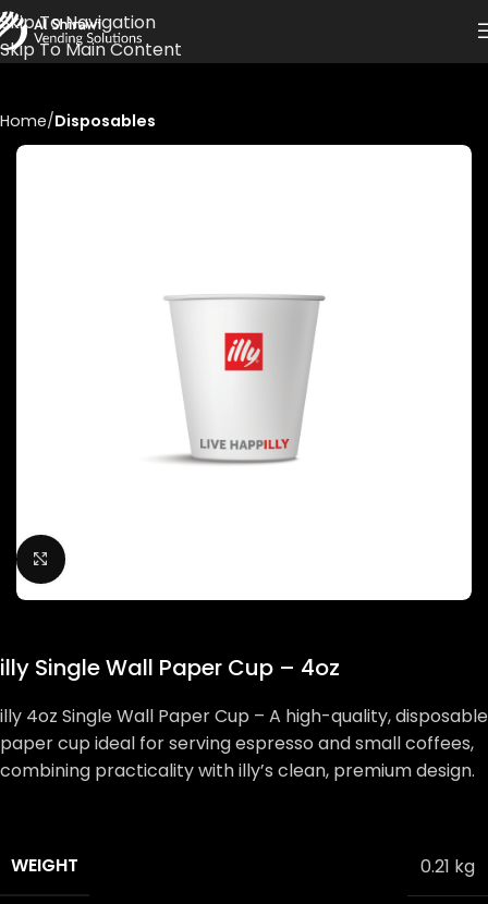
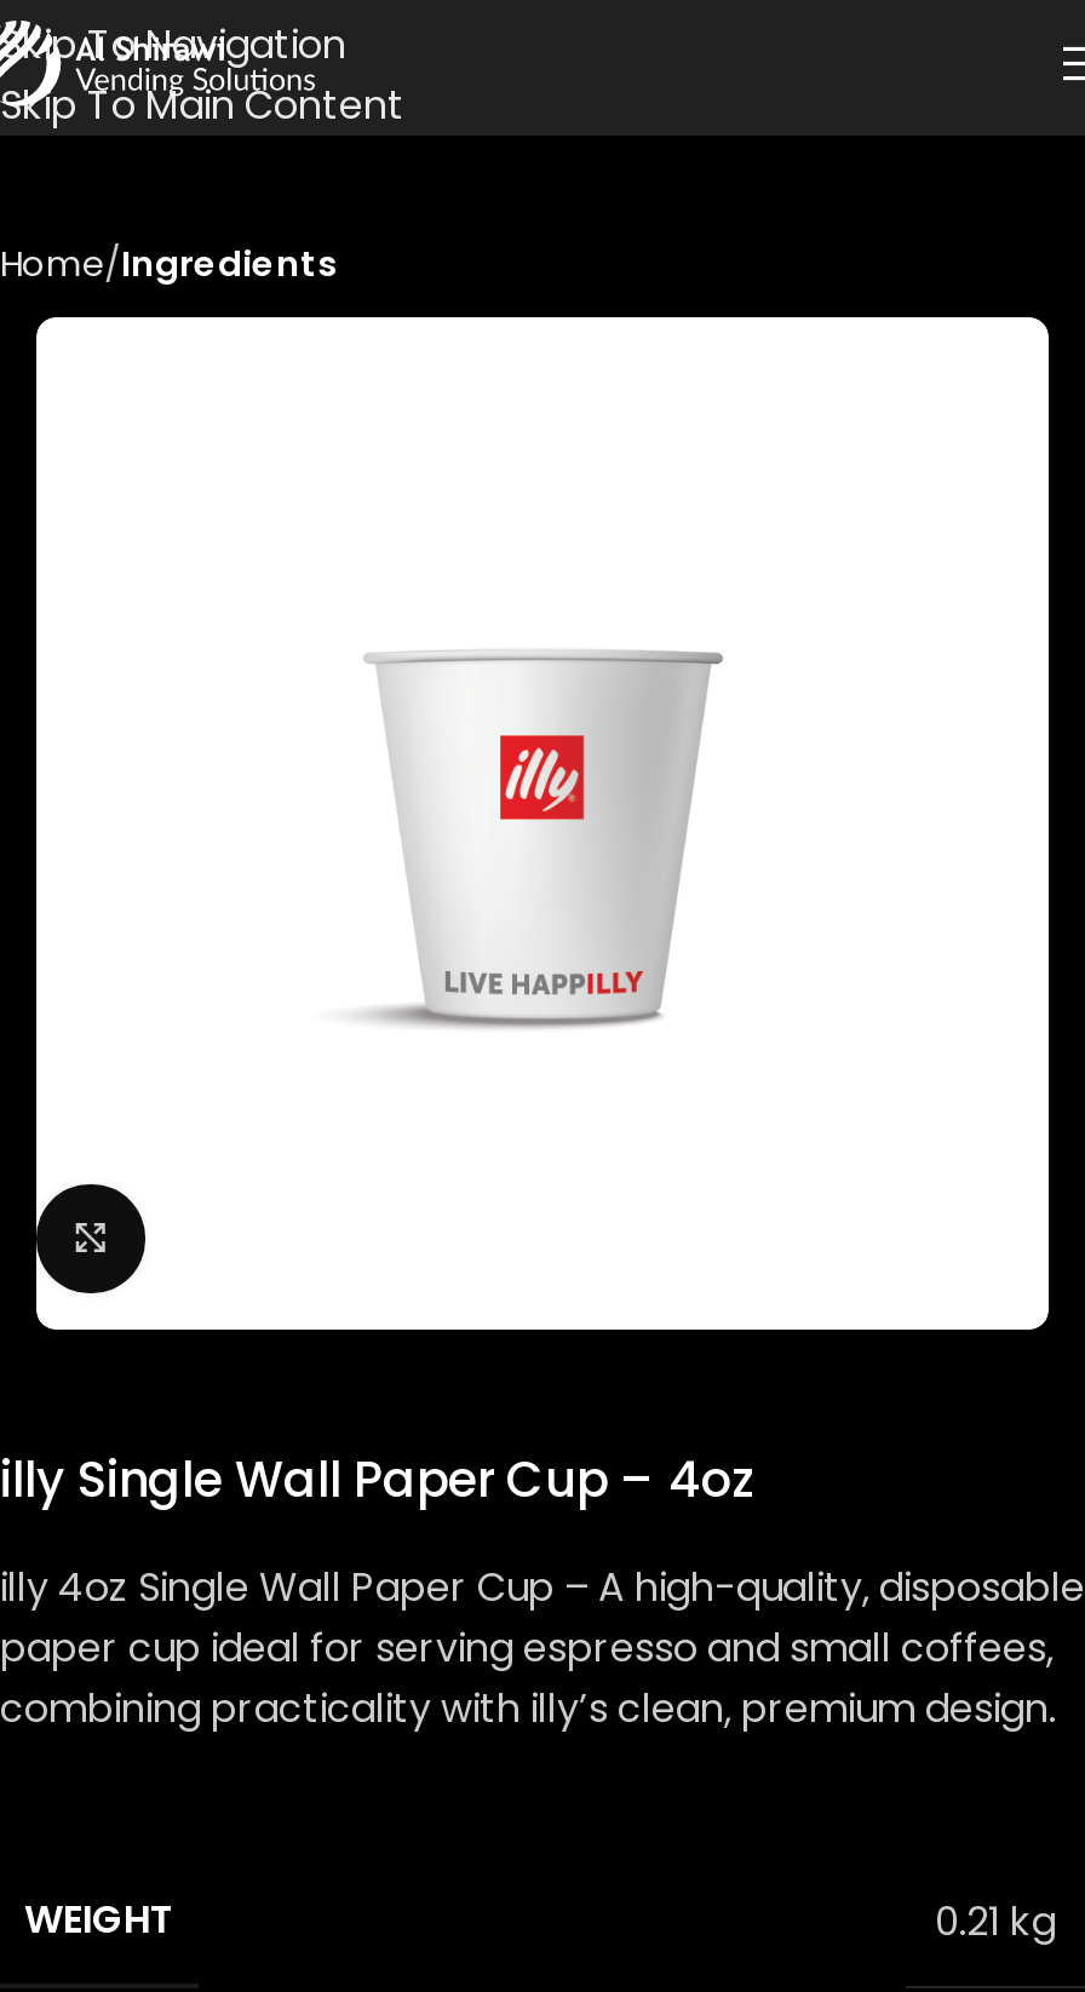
- Home Disposables
+ Home Ingredients
